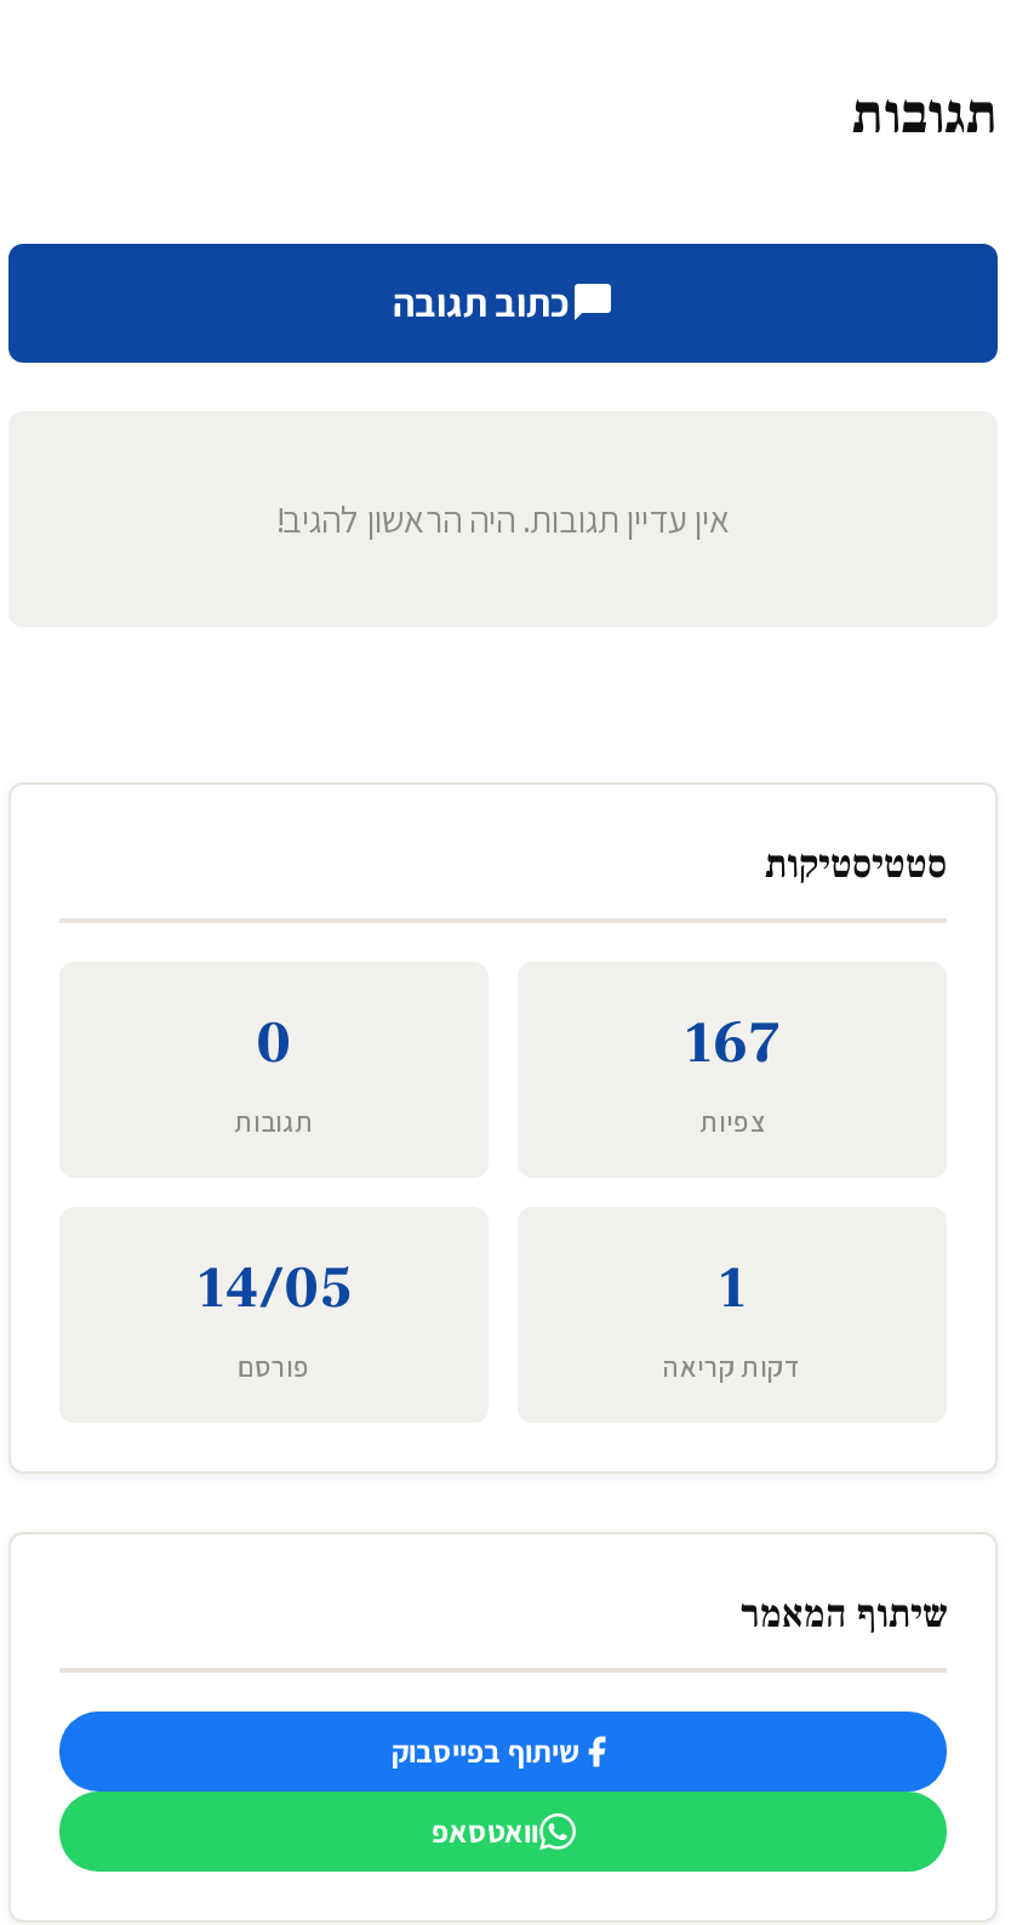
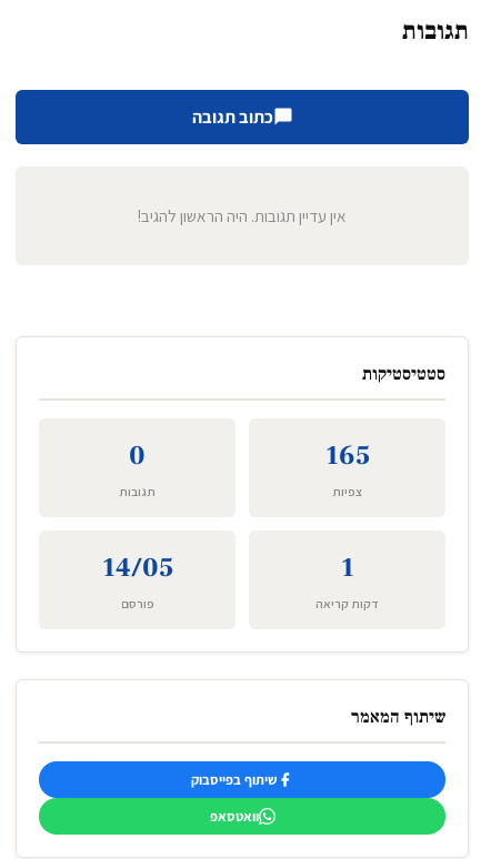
- 167
+ 165
